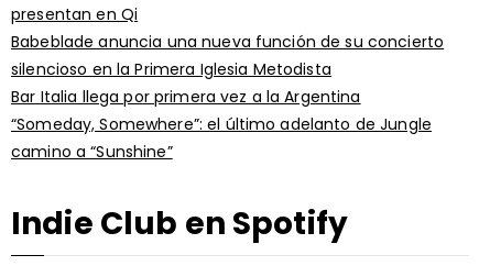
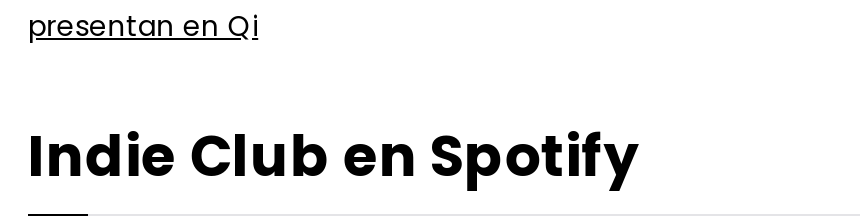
- Babeblade anuncia una nueva función de su concierto
- silencioso en la Primera Iglesia Metodista
- Bar Italia llega por primera vez a la Argentina
- “Someday, Somewhere”: el último adelanto de Jungle
- camino a “Sunshine”
